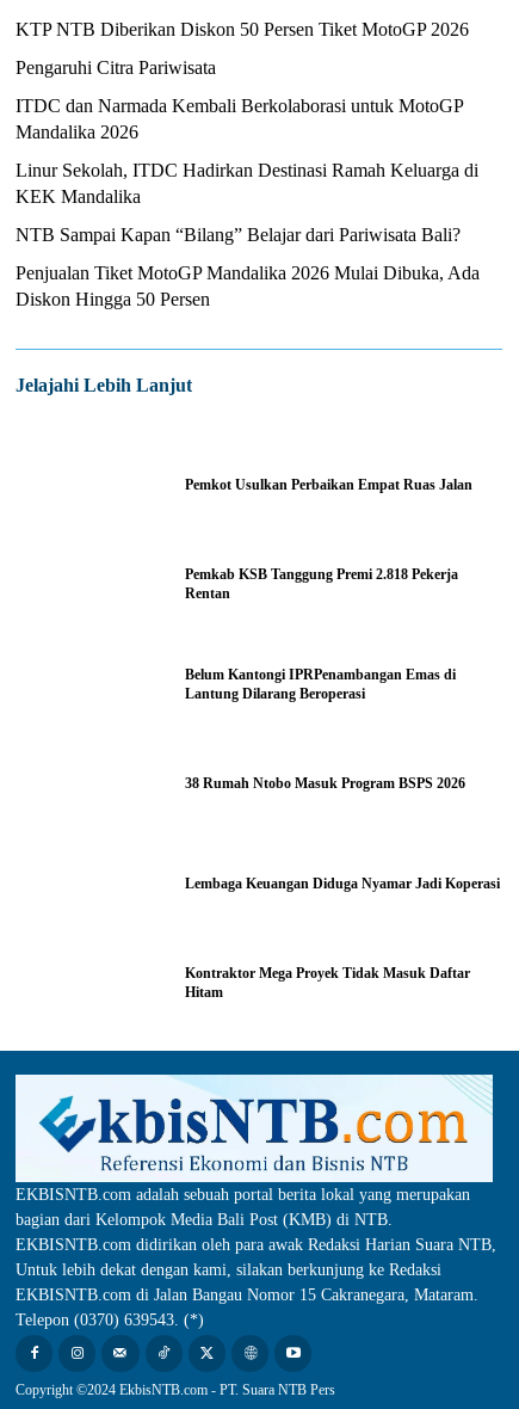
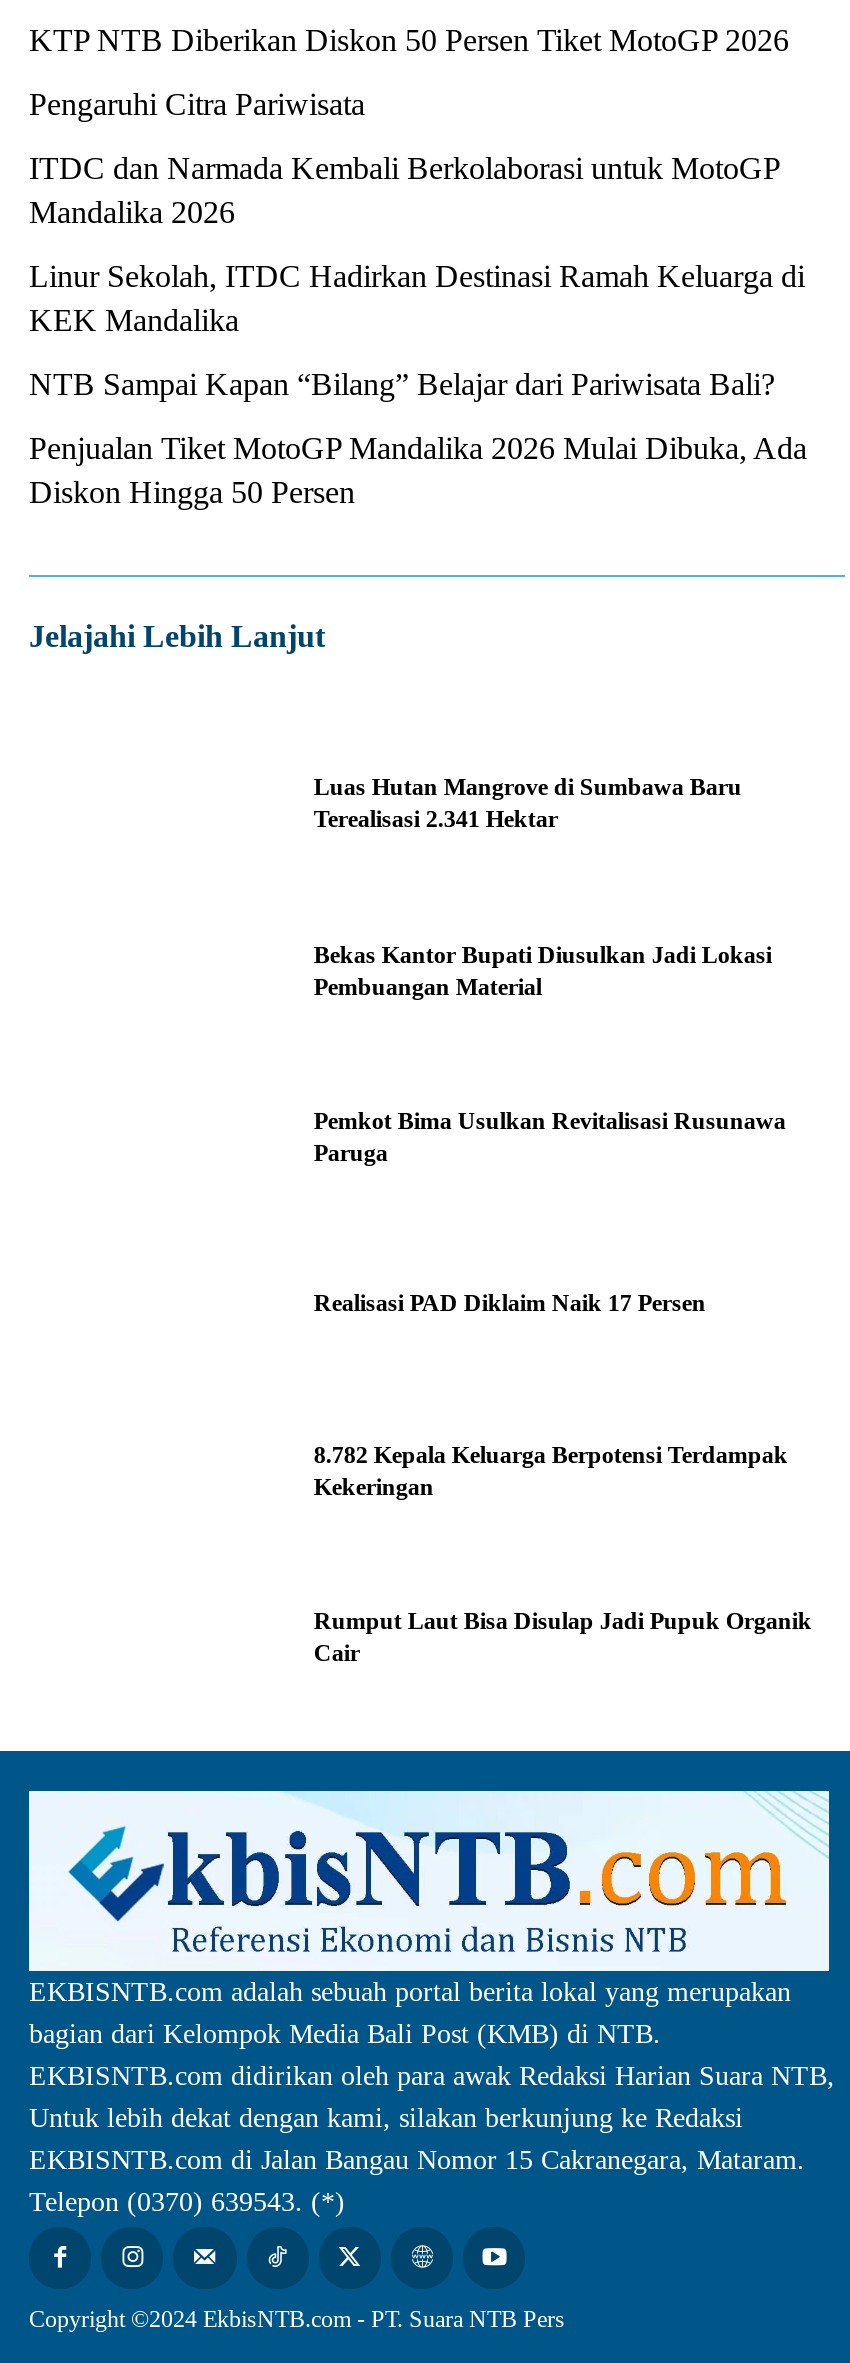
- Pemkot Usulkan Perbaikan Empat Ruas Jalan
+ Luas Hutan Mangrove di Sumbawa Baru
+ Terealisasi 2.341 Hektar

- Pemkab KSB Tanggung Premi 2.818 Pekerja
- Rentan
+ Bekas Kantor Bupati Diusulkan Jadi Lokasi
+ Pembuangan Material

- Belum Kantongi IPRPenambangan Emas di
- Lantung Dilarang Beroperasi
+ Pemkot Bima Usulkan Revitalisasi Rusunawa
+ Paruga

- 38 Rumah Ntobo Masuk Program BSPS 2026
+ Realisasi PAD Diklaim Naik 17 Persen

- Lembaga Keuangan Diduga Nyamar Jadi Koperasi
+ 8.782 Kepala Keluarga Berpotensi Terdampak
+ Kekeringan

- Kontraktor Mega Proyek Tidak Masuk Daftar
- Hitam
+ Rumput Laut Bisa Disulap Jadi Pupuk Organik
+ Cair
